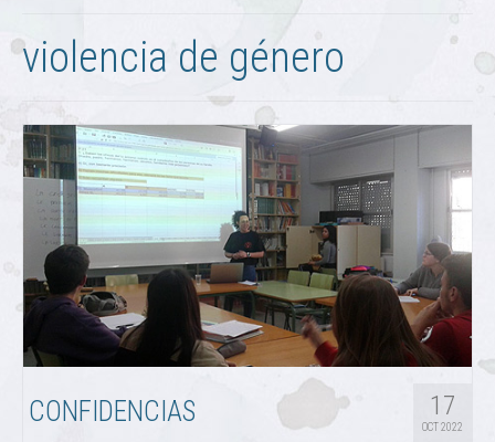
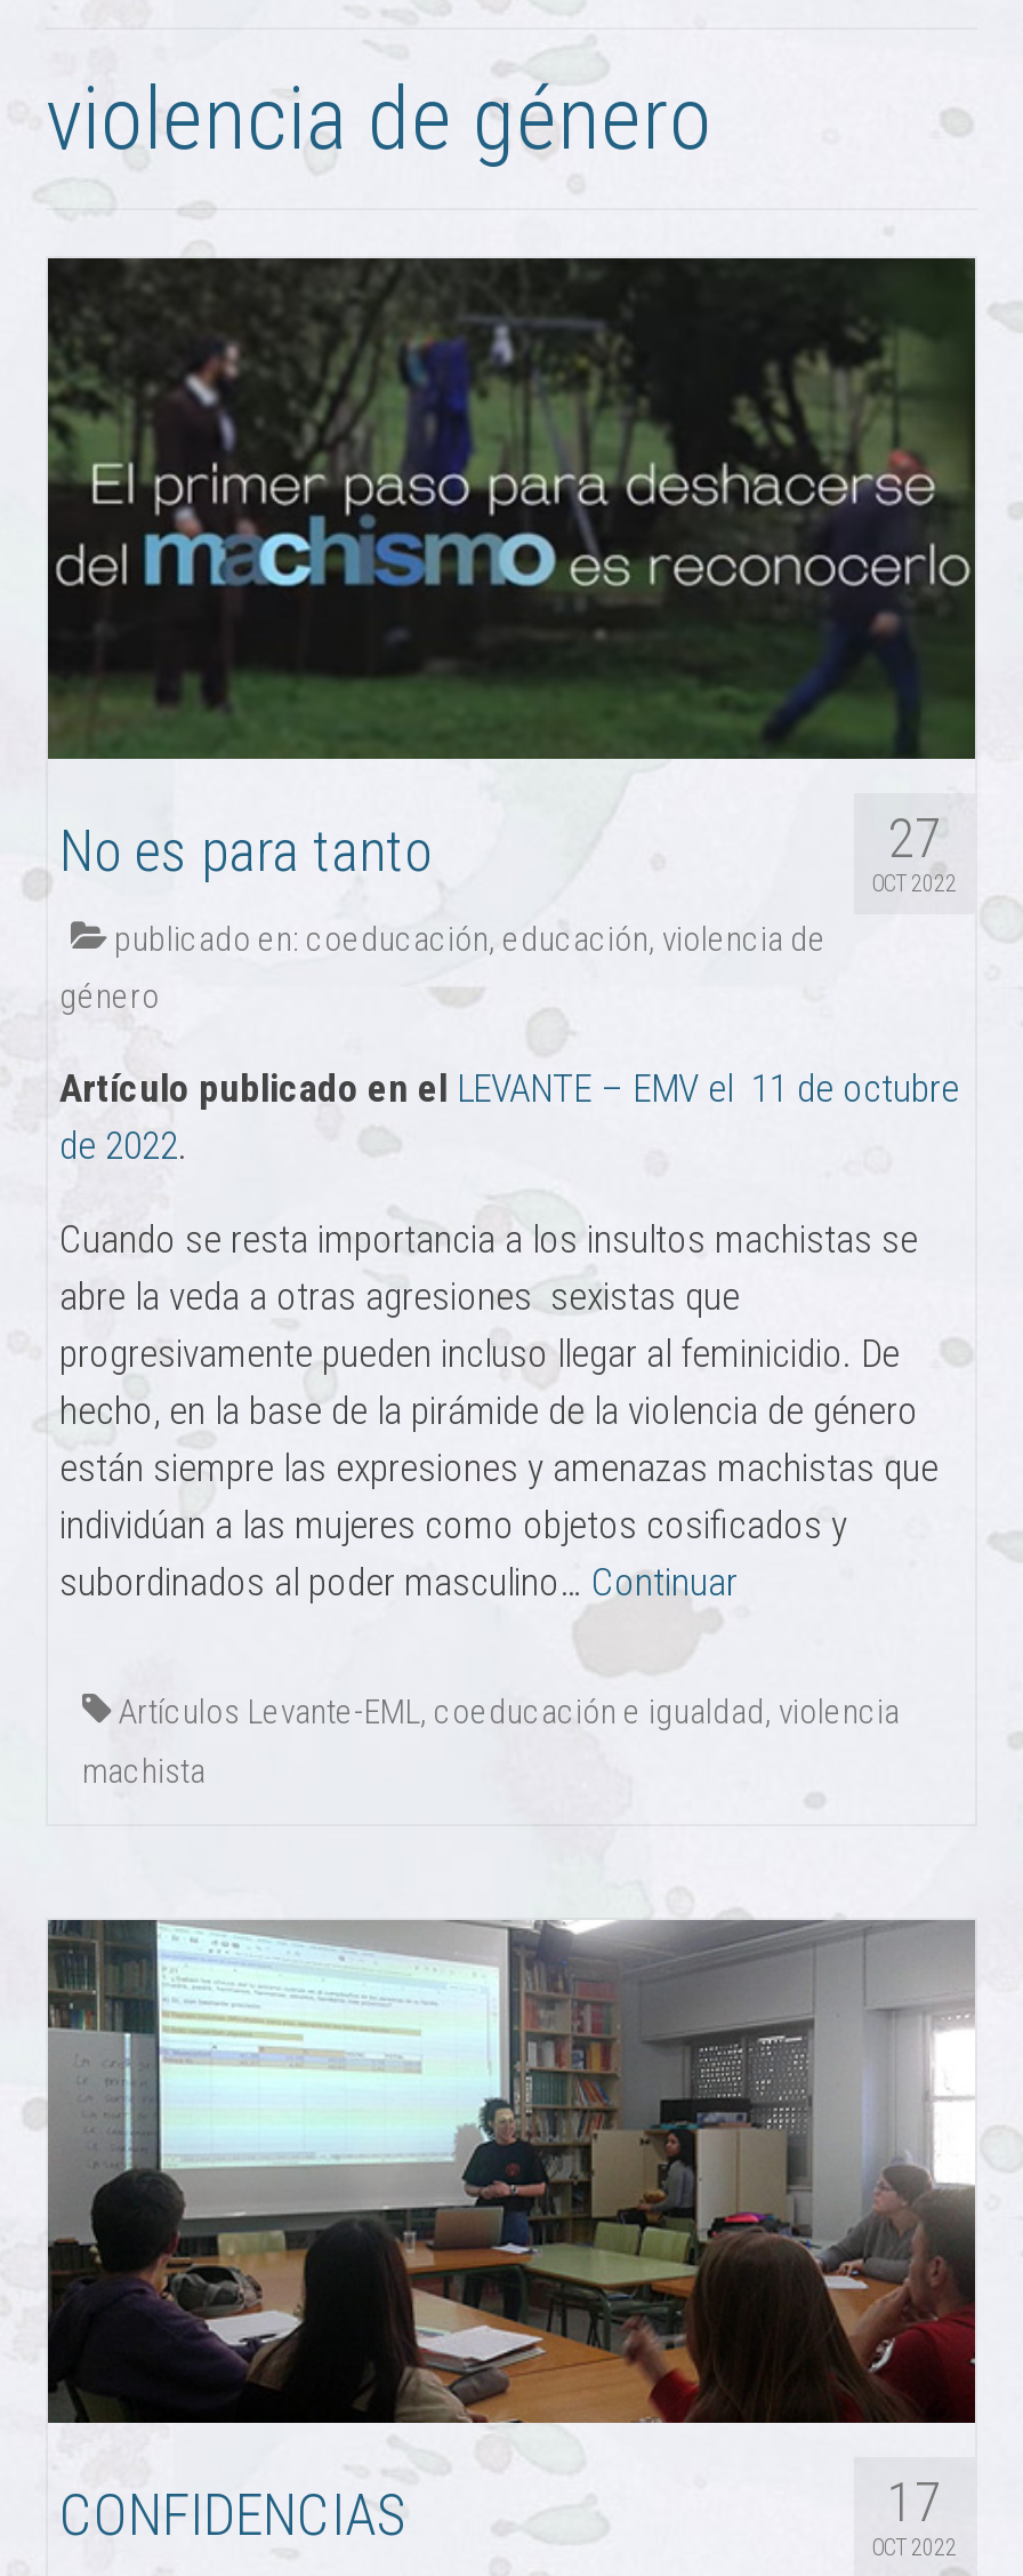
+ [image]
+ 27
+ OCT 2022
+ No es para tanto
+ publicado en: coeducación, educación, violencia de
+ género
+ Artículo publicado en el LEVANTE – EMV el 11 de octubre
+ de 2022.
+ Cuando se resta importancia a los insultos machistas se
+ abre la veda a otras agresiones sexistas que
+ progresivamente pueden incluso llegar al feminicidio. De
+ hecho, en la base de la pirámide de la violencia de género
+ están siempre las expresiones y amenazas machistas que
+ individúan a las mujeres como objetos cosificados y
+ subordinados al poder masculino… Continuar
+ Artículos Levante-EML, coeducación e igualdad, violencia
+ machista
